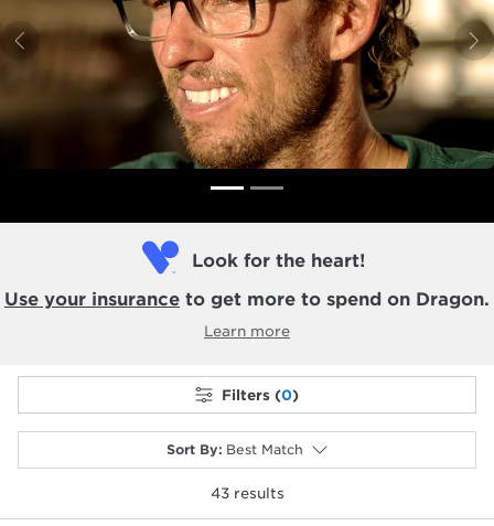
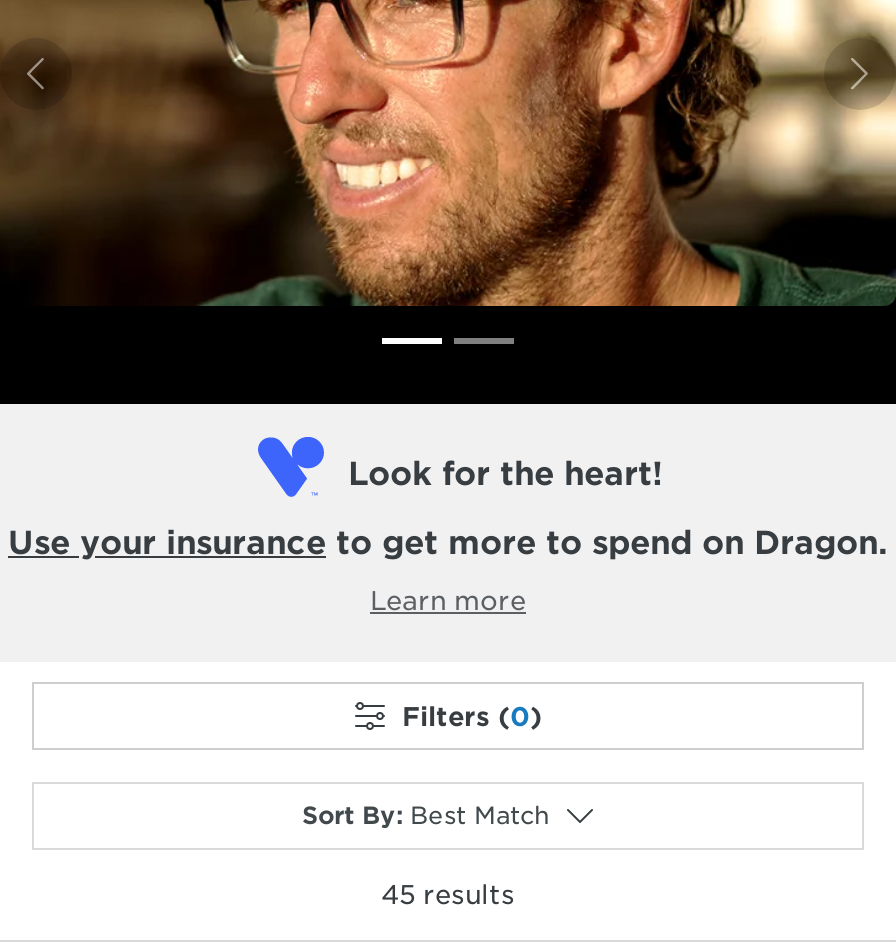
- 43 results
+ 45 results
